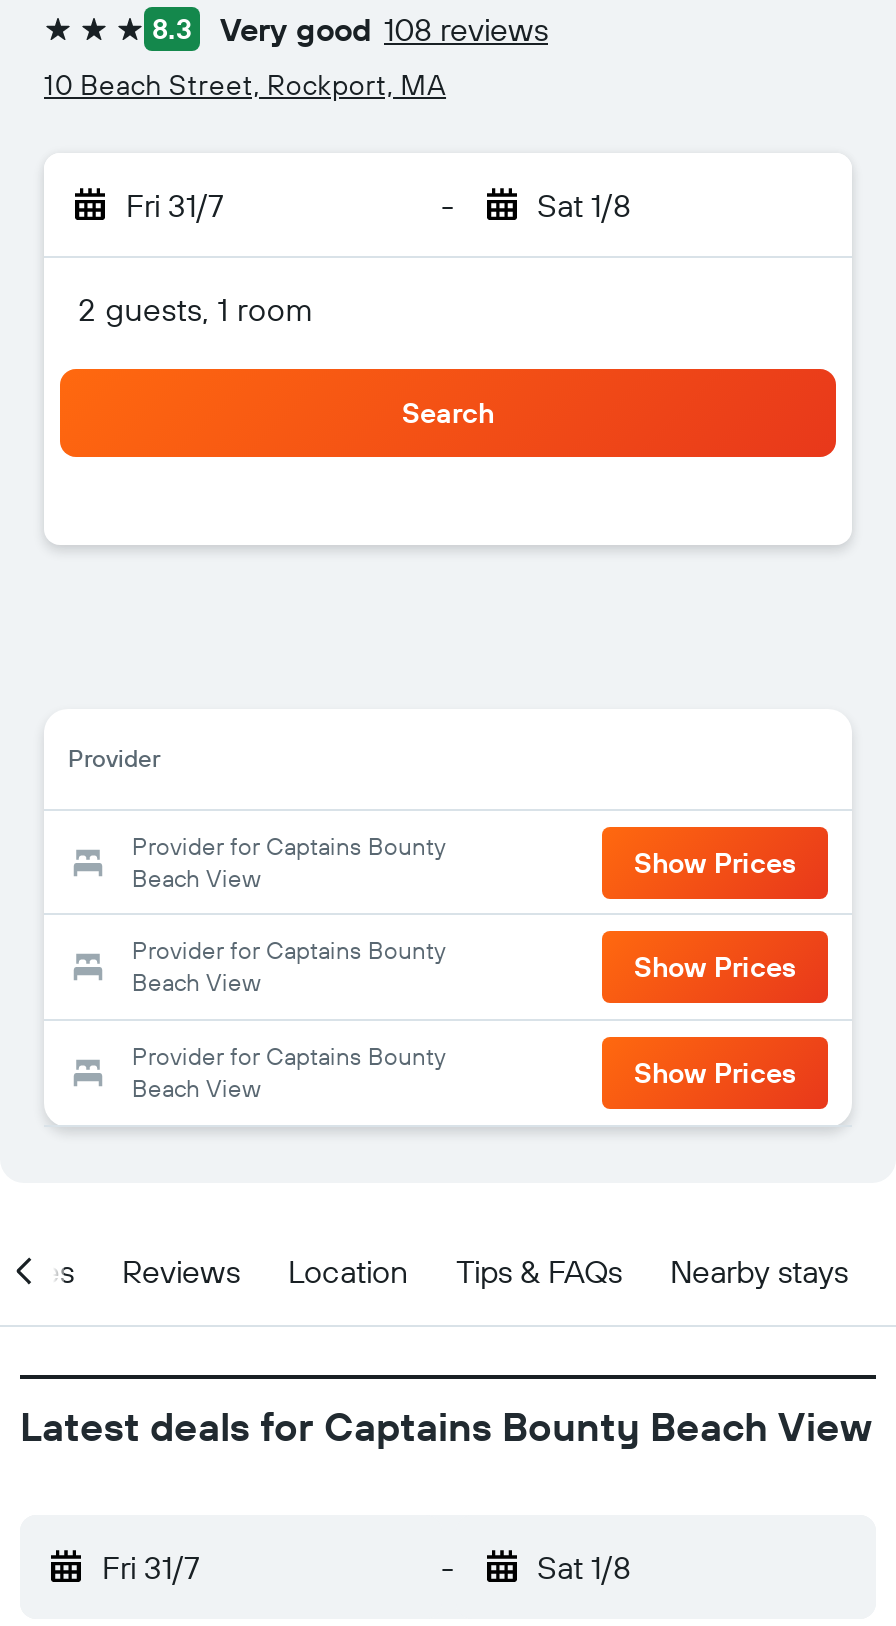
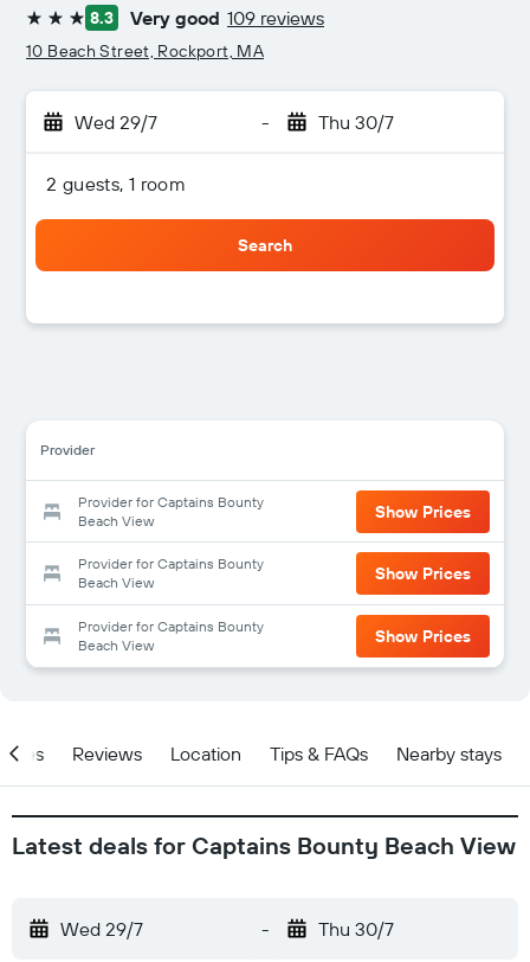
- Very good 108 reviews
+ Very good 109 reviews

- Fri 31/7
+ Wed 29/7

- Sat 1/8
+ Thu 30/7

- Fri 31/7
+ Wed 29/7

- Sat 1/8
+ Thu 30/7
